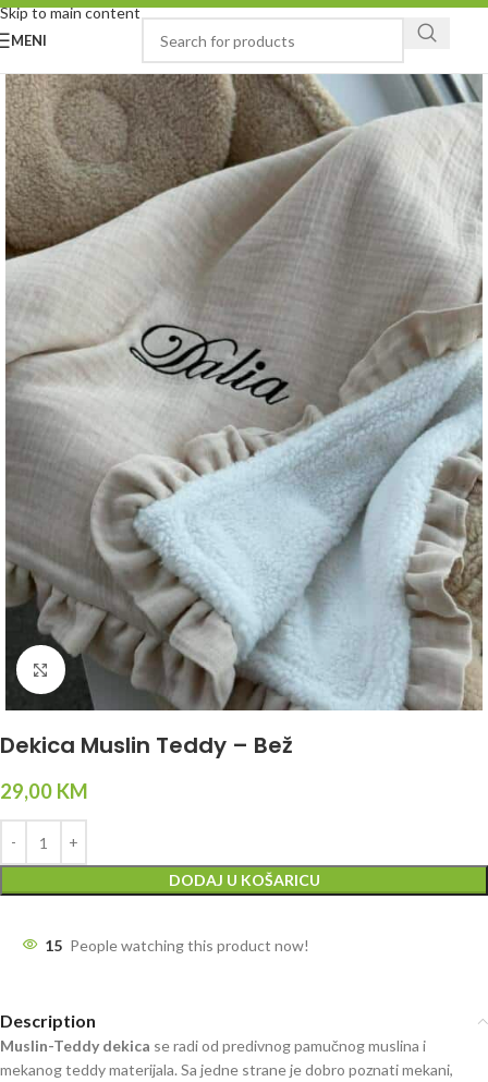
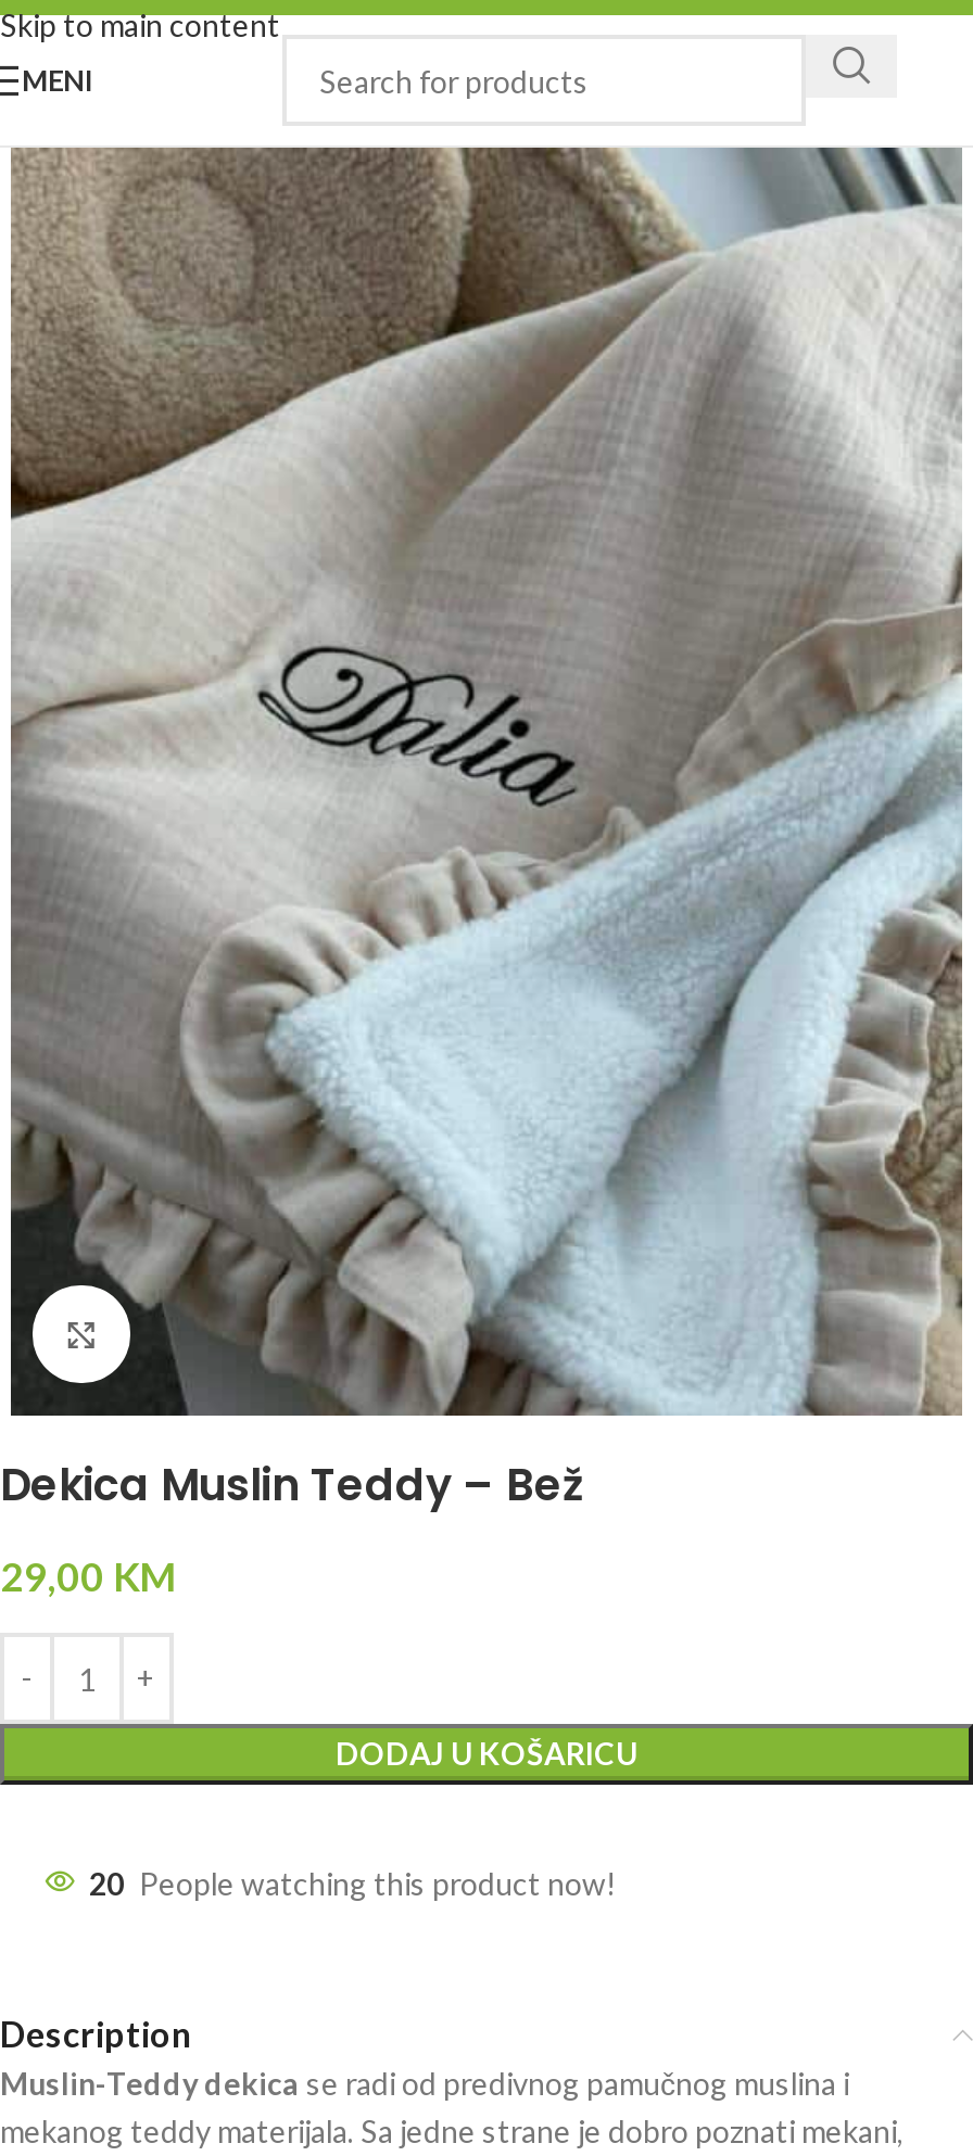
- 15 People watching this product now!
+ 20 People watching this product now!
